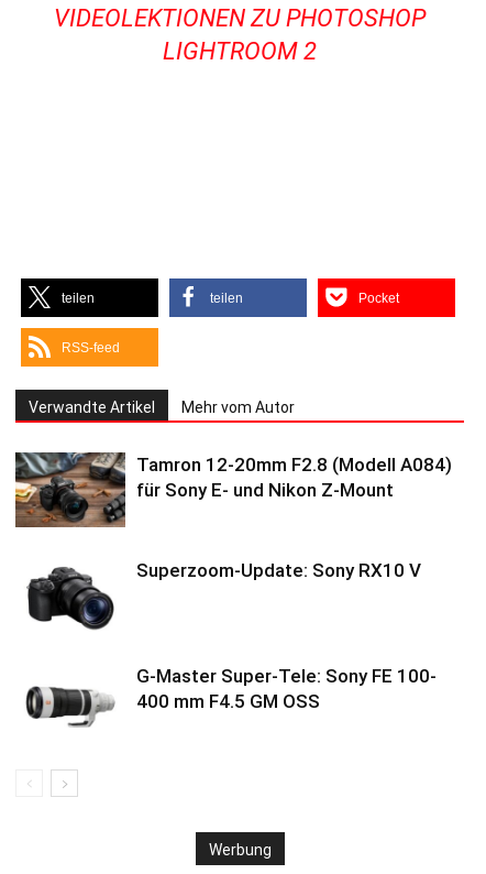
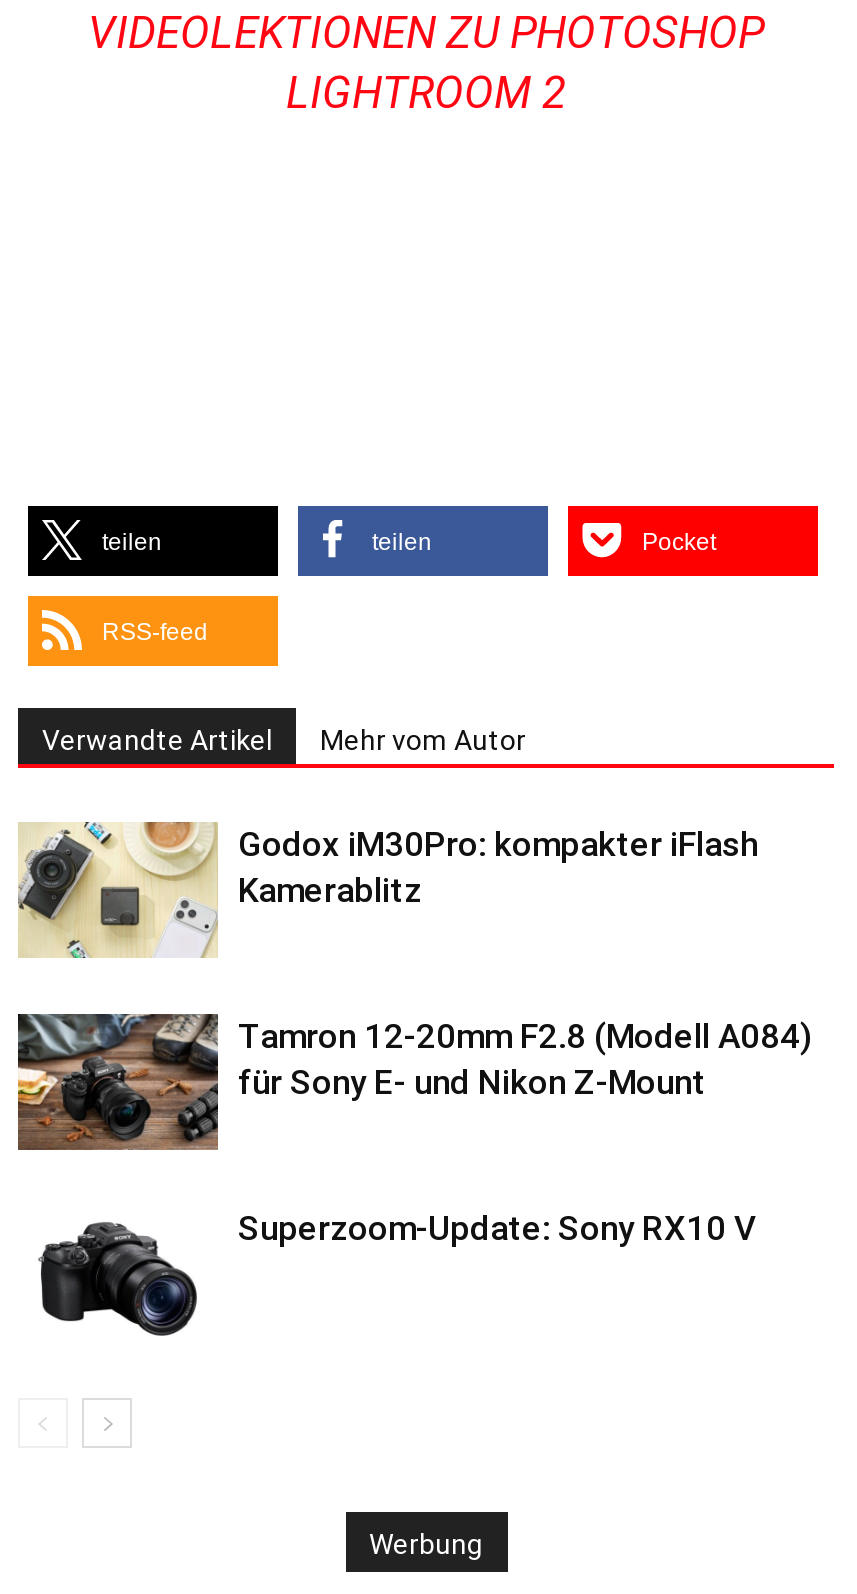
+ [image]
+ Godox iM30Pro: kompakter iFlash
+ Kamerablitz

moved down: [image] | Tamron 12-20mm F2.8 (Modell A084) | für Sony E- und Nikon Z-Mount | Superzoom-Update: Sony RX10 V

moved down: [image]

- [image]
- G-Master Super-Tele: Sony FE 100-
- 400 mm F4.5 GM OSS
